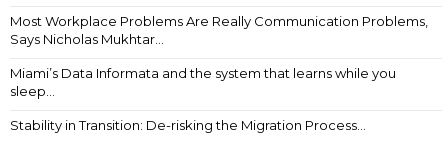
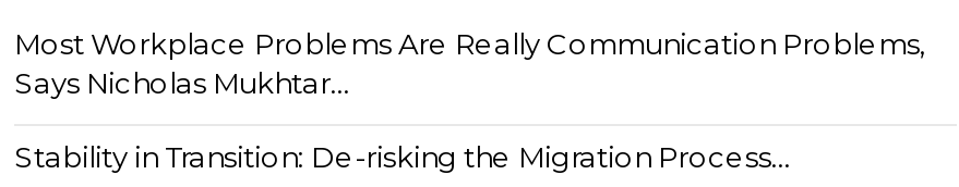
- Miami’s Data Informata and the system that learns while you
- sleep...
